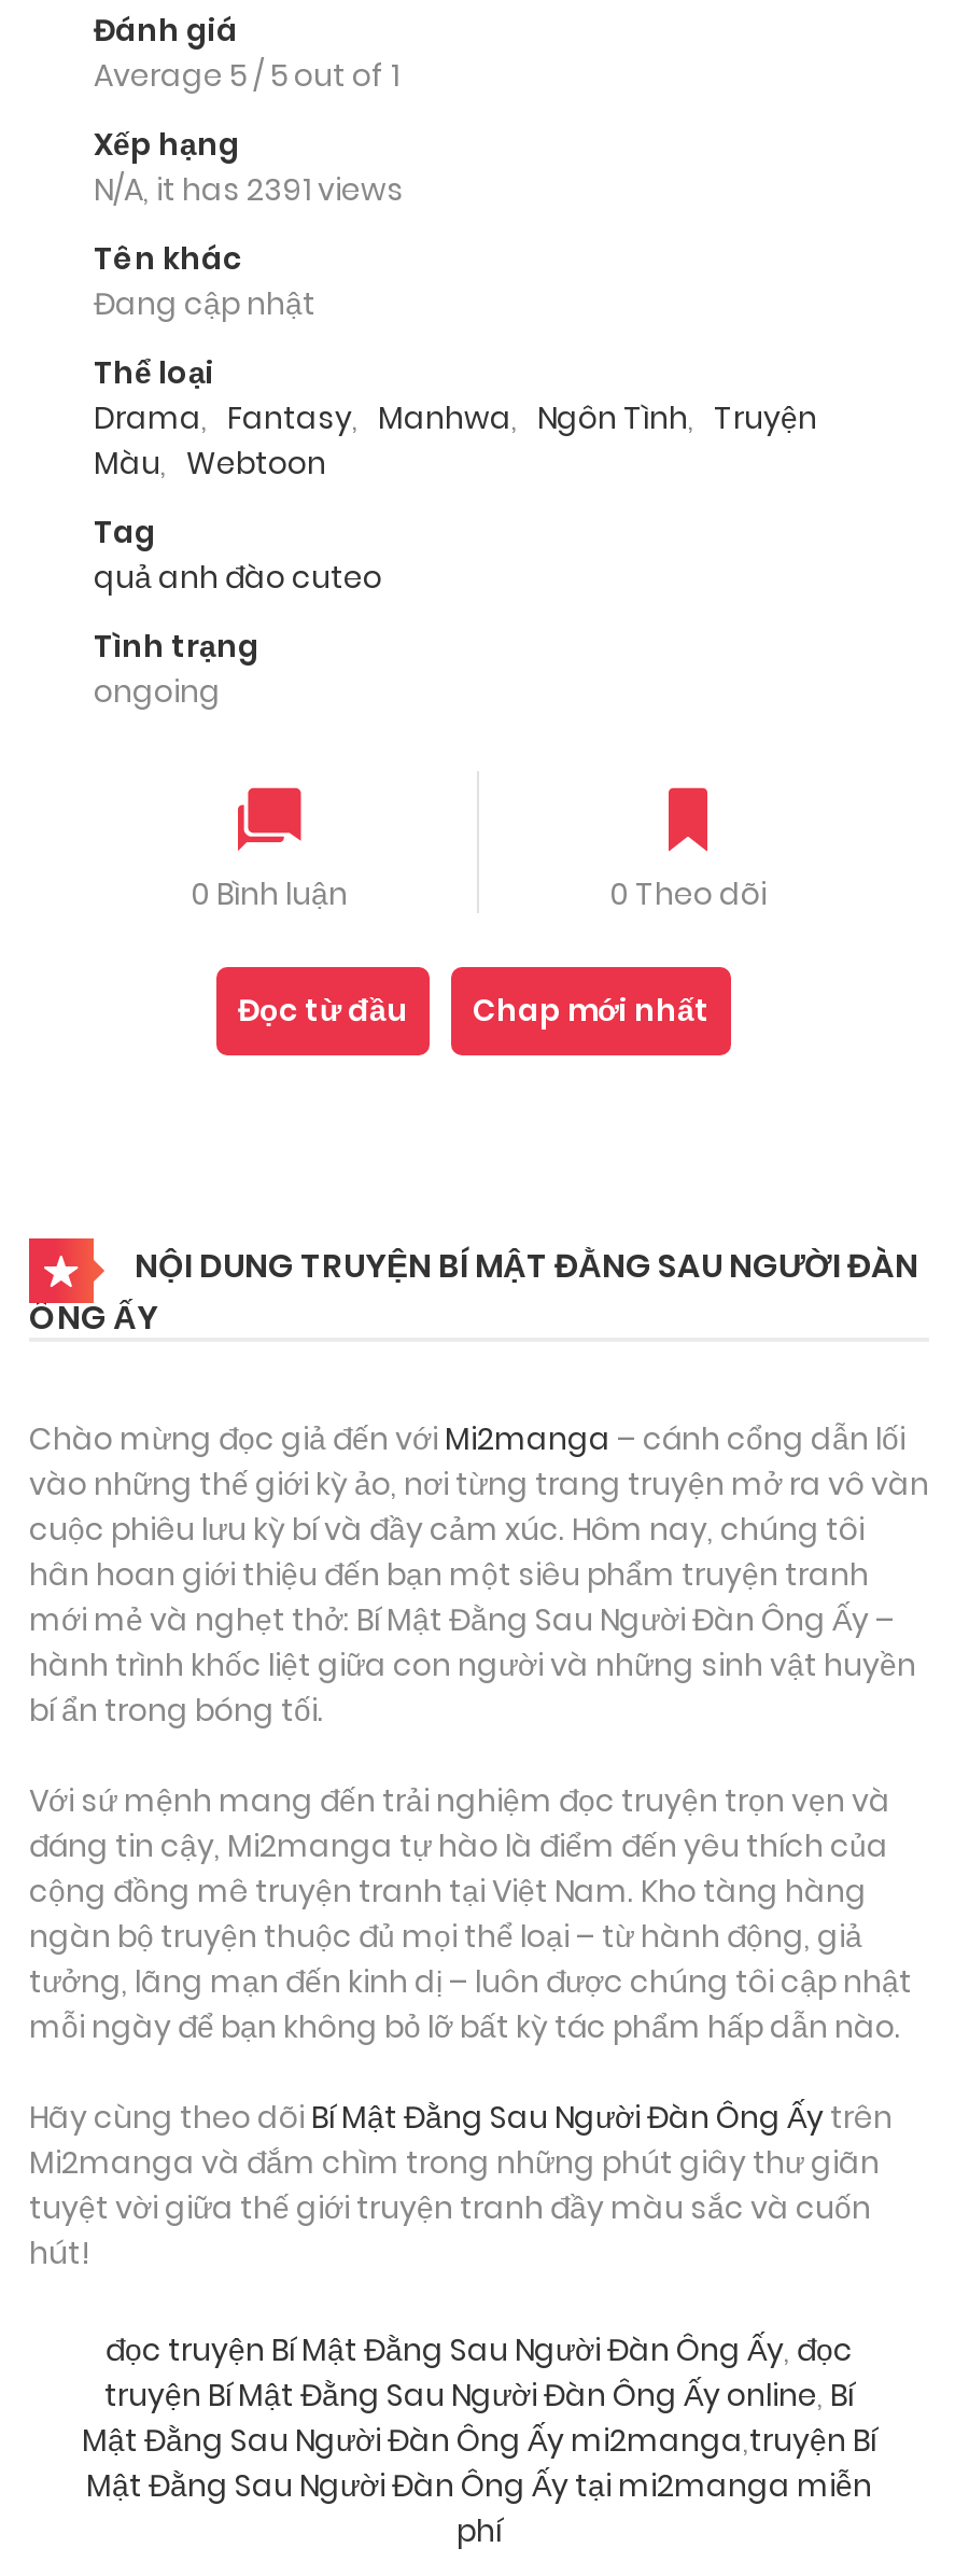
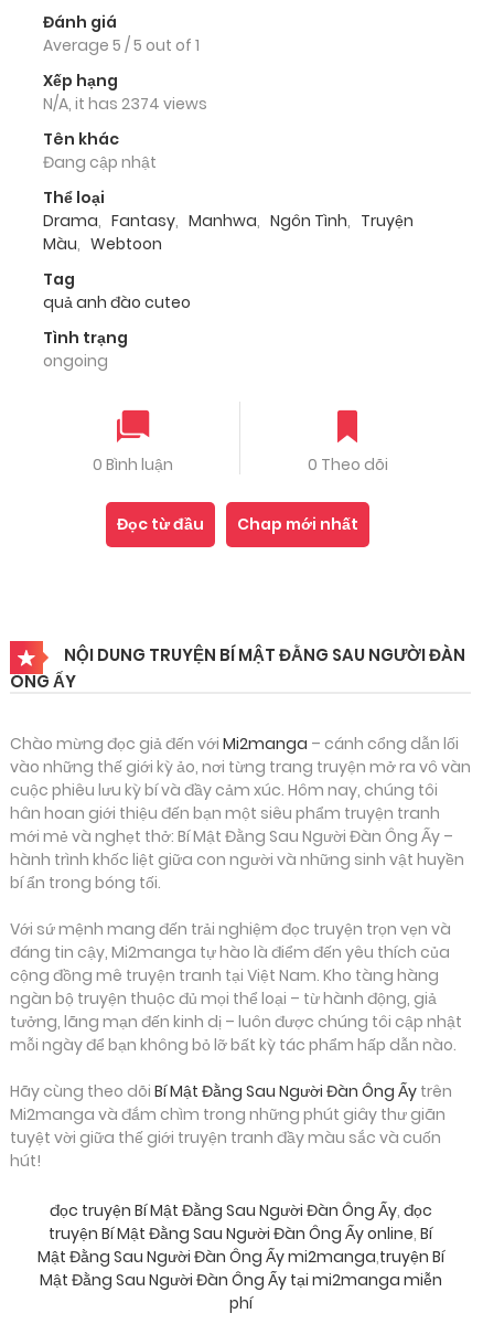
- N/A, it has 2391 views
+ N/A, it has 2374 views
